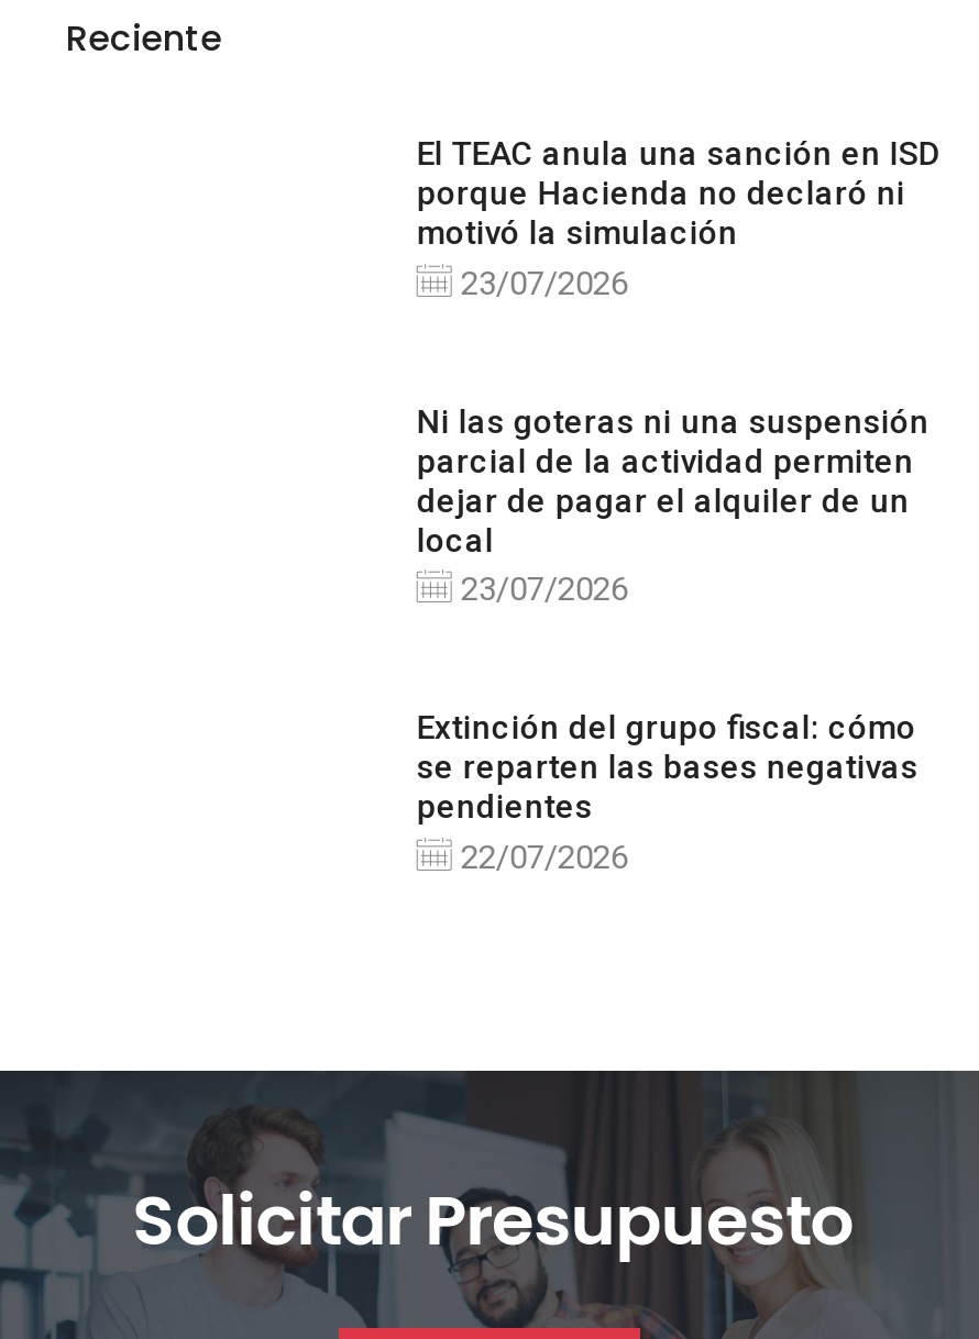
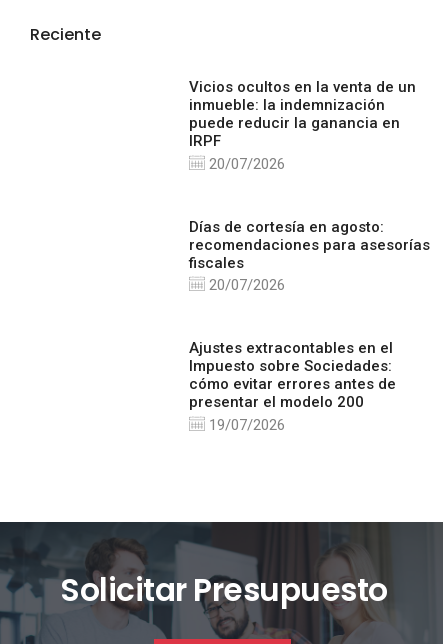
- El TEAC anula una sanción en ISD
- porque Hacienda no declaró ni
- motivó la simulación
- 23/07/2026
+ Vicios ocultos en la venta de un
+ inmueble: la indemnización
+ puede reducir la ganancia en
+ IRPF
+ 20/07/2026

- Ni las goteras ni una suspensión
- parcial de la actividad permiten
- dejar de pagar el alquiler de un
- local
- 23/07/2026
+ Días de cortesía en agosto:
+ recomendaciones para asesorías
+ fiscales
+ 20/07/2026

- Extinción del grupo fiscal: cómo
- se reparten las bases negativas
- pendientes
- 22/07/2026
+ Ajustes extracontables en el
+ Impuesto sobre Sociedades:
+ cómo evitar errores antes de
+ presentar el modelo 200
+ 19/07/2026
